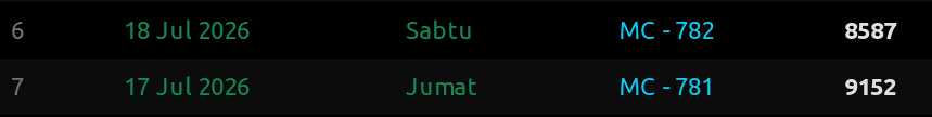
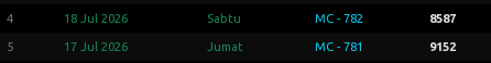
- 6
+ 4

- 7
+ 5
